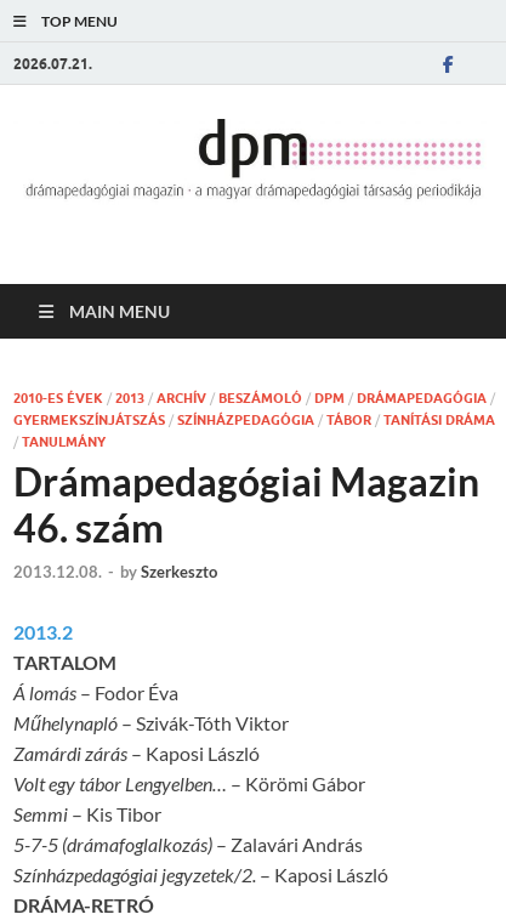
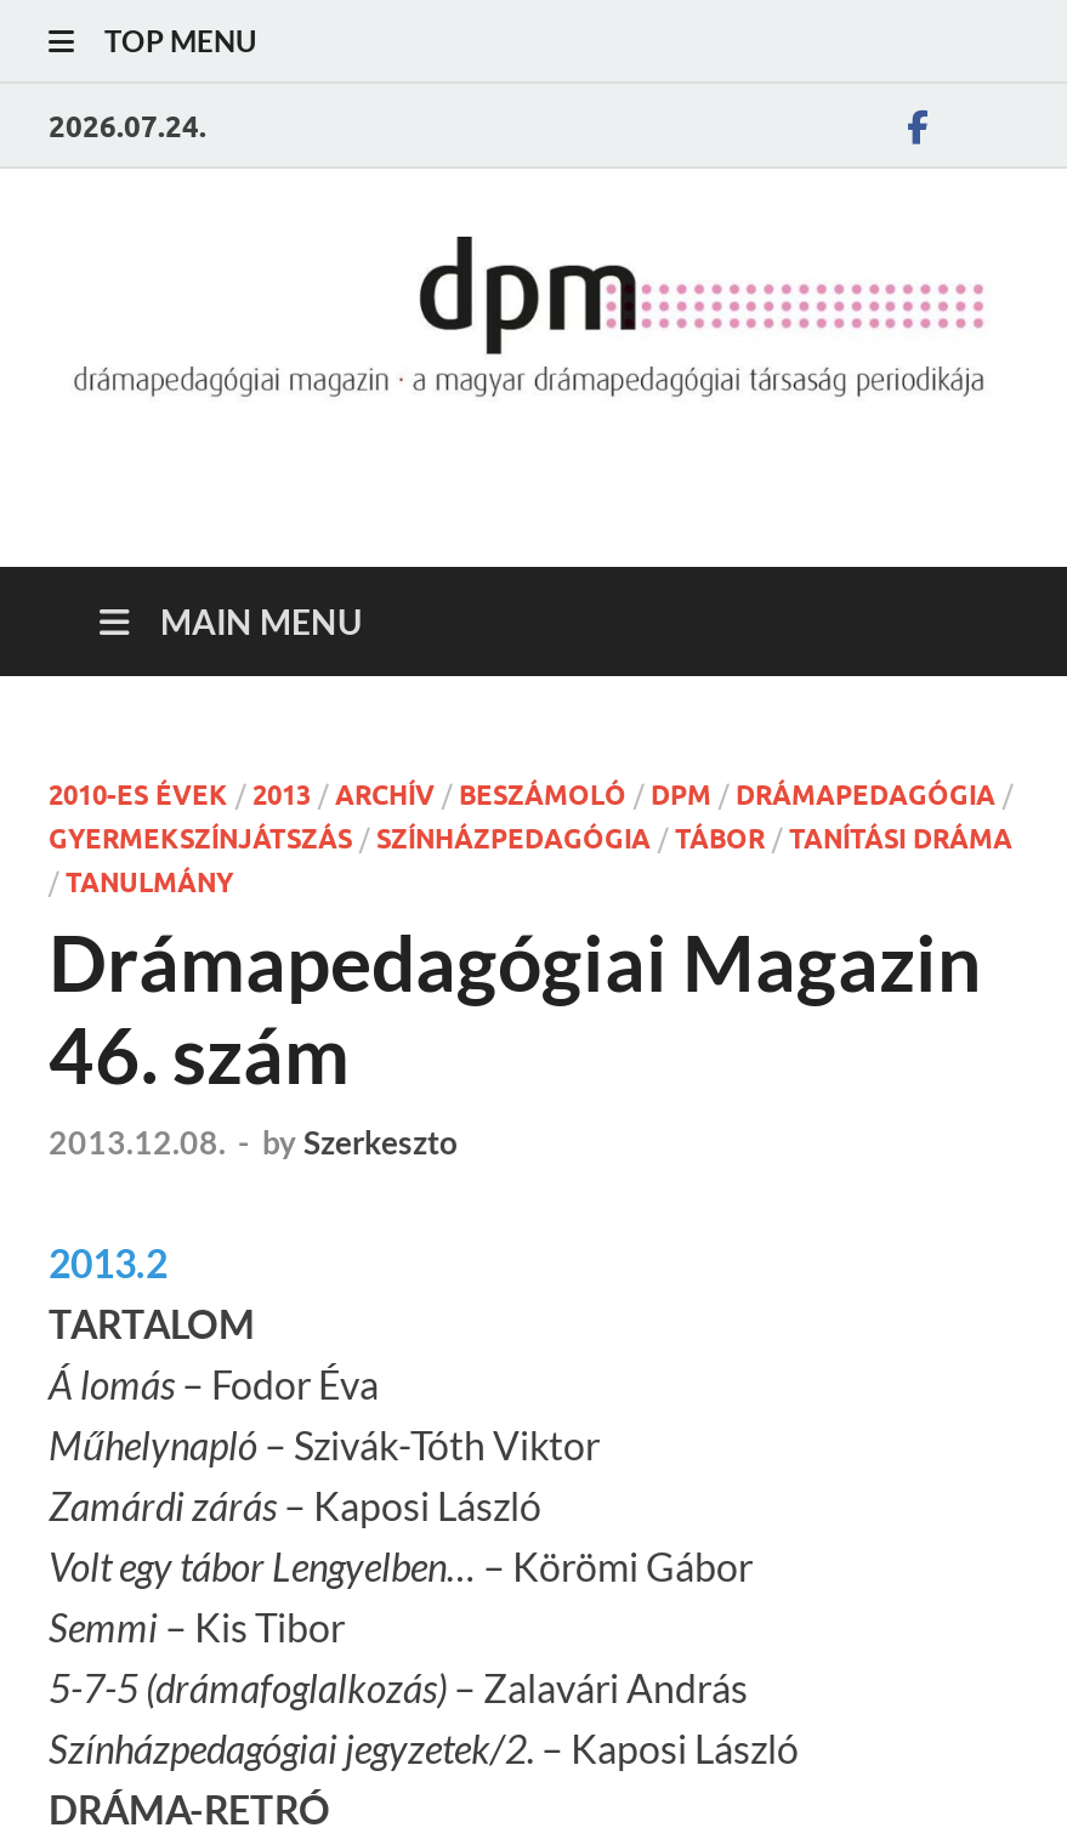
- 2026.07.21.
+ 2026.07.24.
